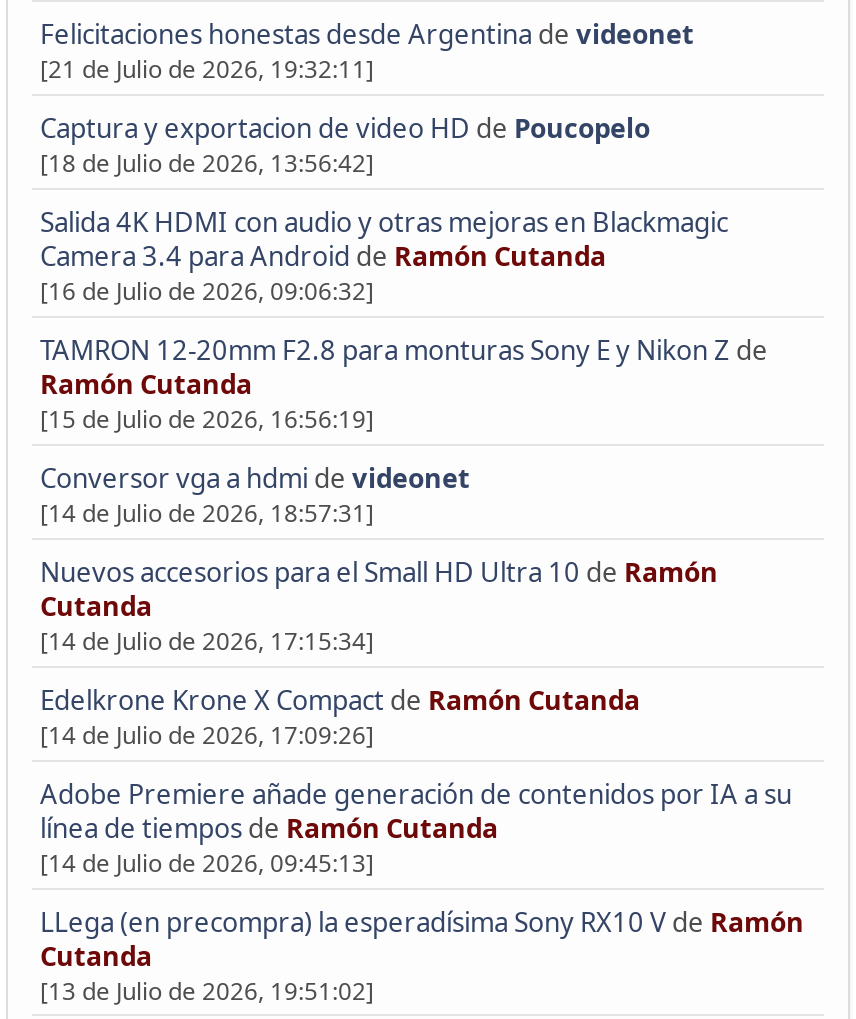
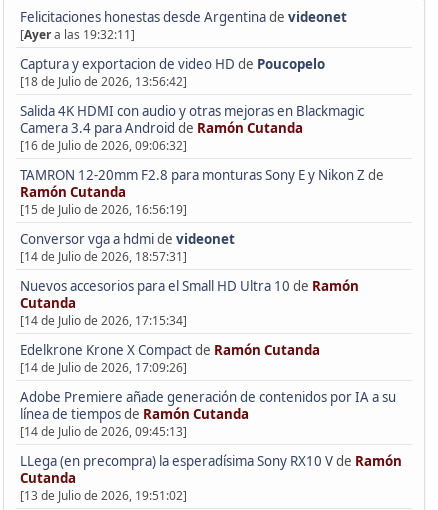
- [21 de Julio de 2026, 19:32:11]
+ [Ayer a las 19:32:11]
